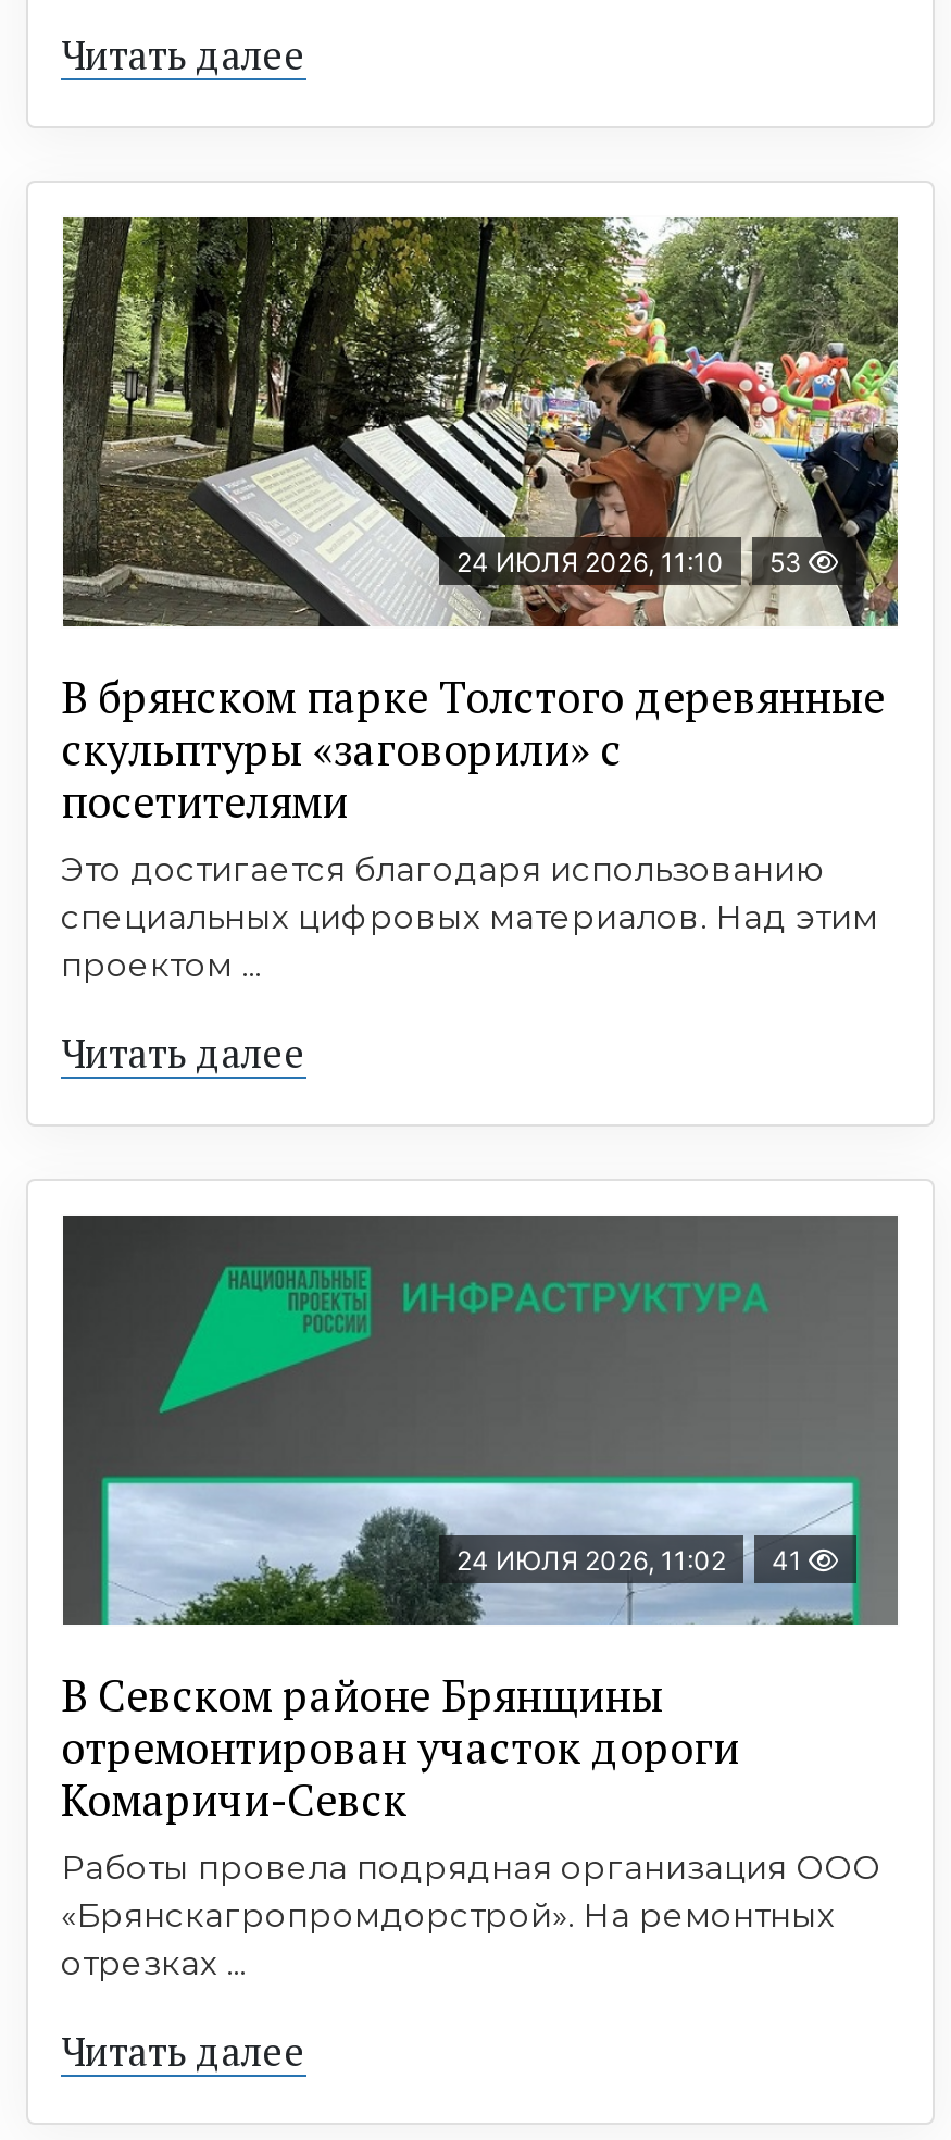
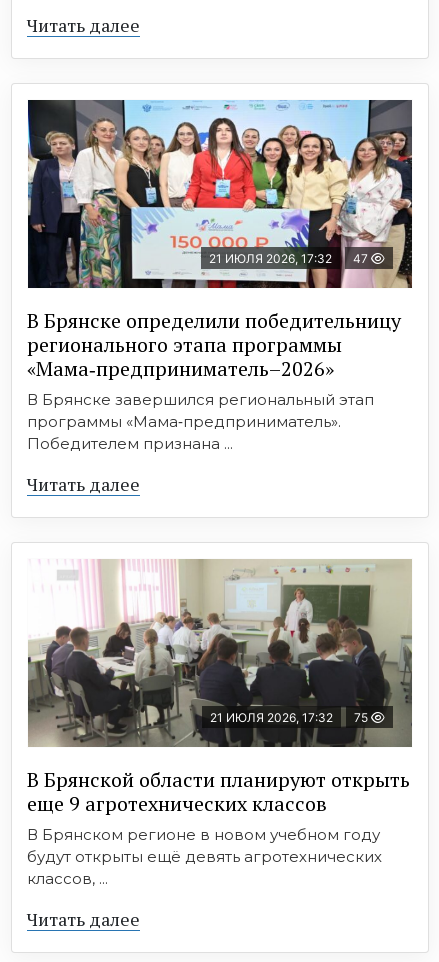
- [image]
- 24 ИЮЛЯ 2026, 11:10
- 53
+ [image]
+ 21 ИЮЛЯ 2026, 17:32
+ 47

- В брянском парке Толстого деревянные
- скульптуры «заговорили» с
- посетителями
- Это достигается благодаря использованию
- специальных цифровых материалов. Над этим
- проектом ...
+ В Брянске определили победительницу
+ регионального этапа программы
+ «Мама‑предприниматель–2026»
+ В Брянске завершился региональный этап
+ программы «Мама‑предприниматель».
+ Победителем признана ...

- [image]
- 24 ИЮЛЯ 2026, 11:02
- 41
+ [image]
+ 21 ИЮЛЯ 2026, 17:32
+ 75

- В Севском районе Брянщины
- отремонтирован участок дороги
- Комаричи-Севск
- Работы провела подрядная организация ООО
- «Брянскагропромдорстрой». На ремонтных
- отрезках ...
+ В Брянской области планируют открыть
+ еще 9 агротехнических классов
+ В Брянском регионе в новом учебном году
+ будут открыты ещё девять агротехнических
+ классов, ...
